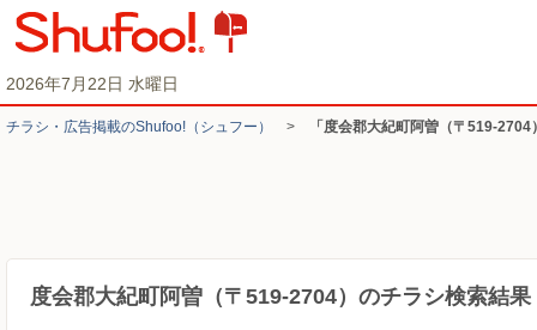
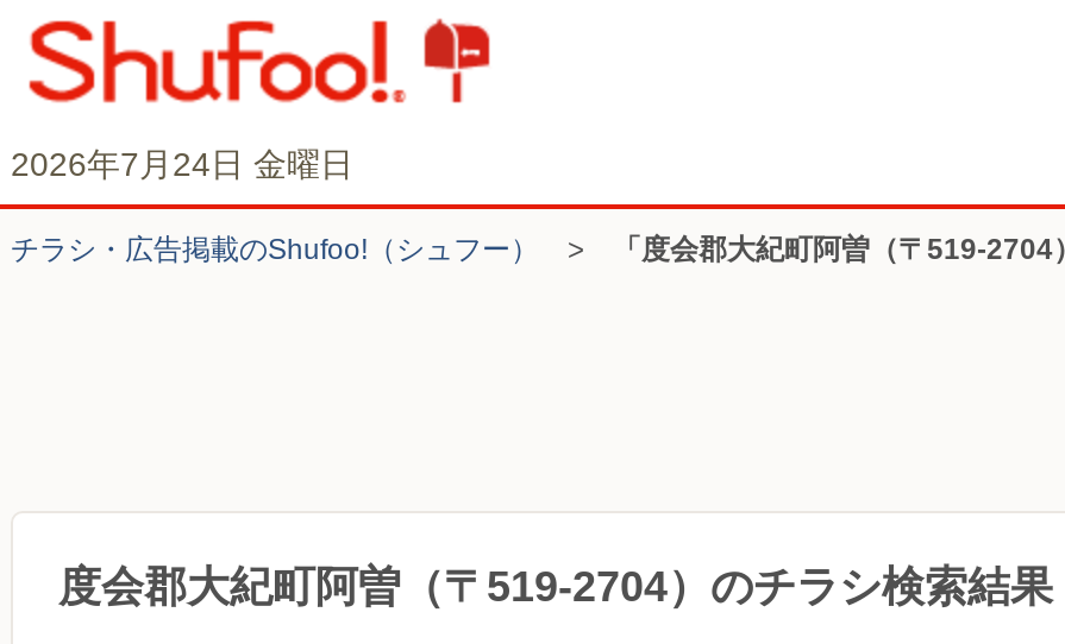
- 2026年7月22日 水曜日
+ 2026年7月24日 金曜日
